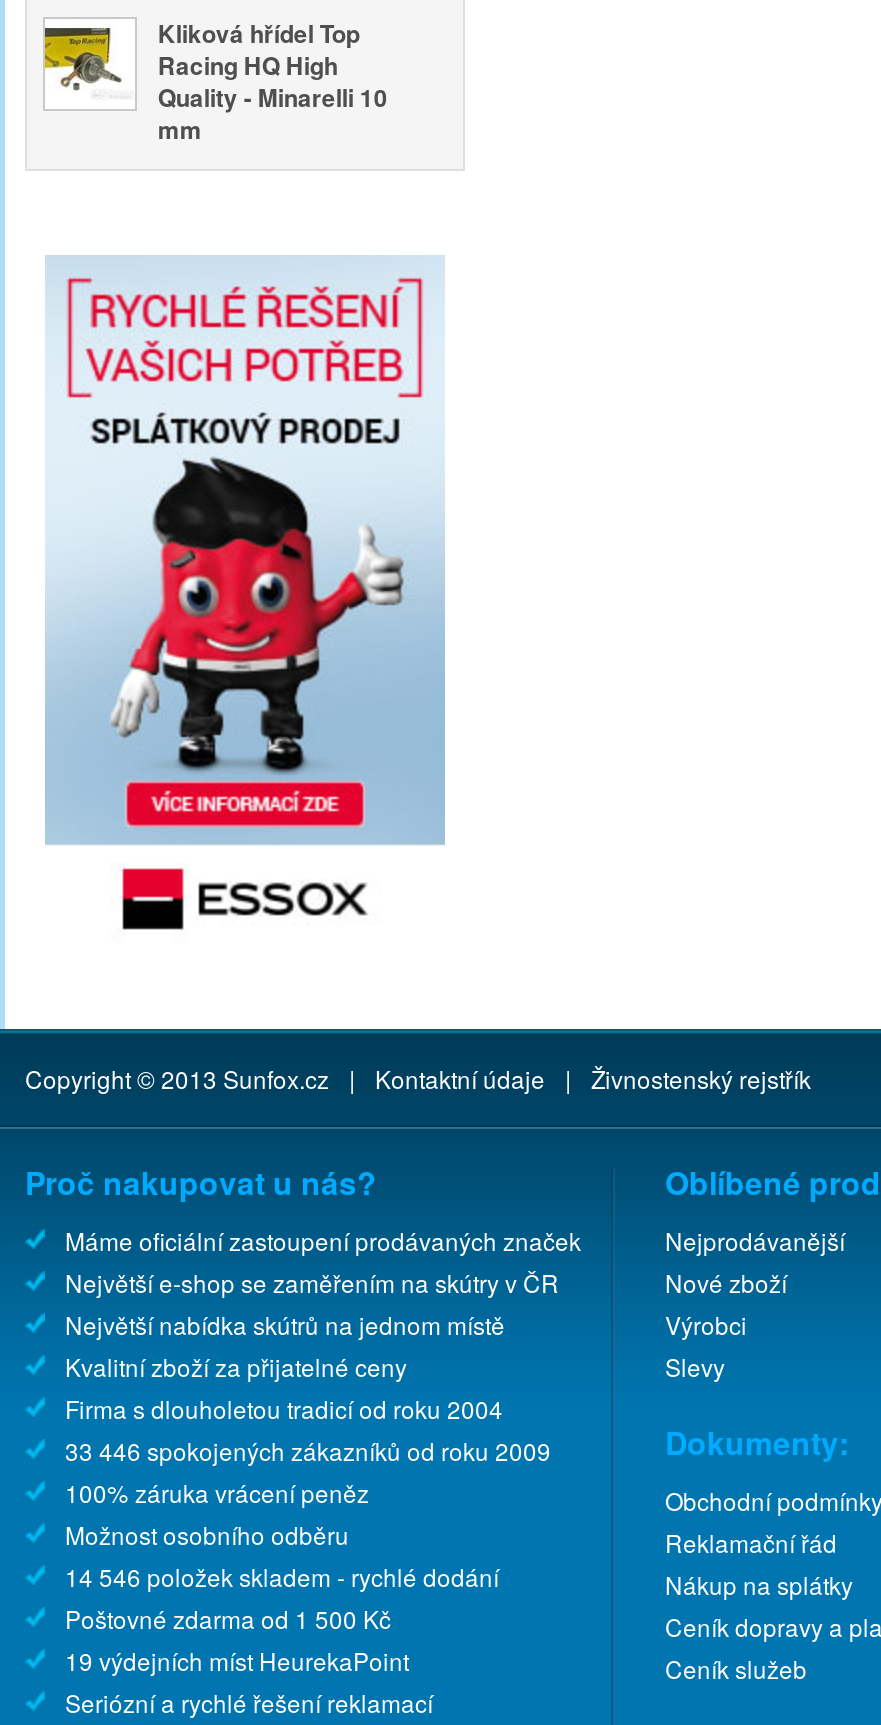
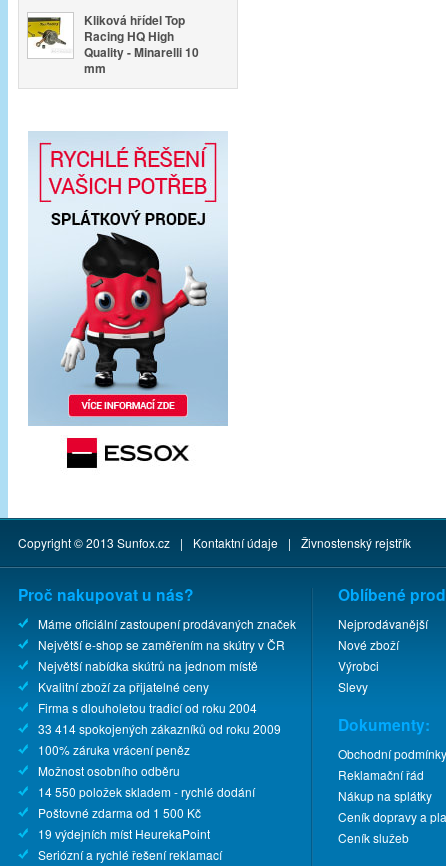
- 33 446 spokojených zákazníků od roku 2009
+ 33 414 spokojených zákazníků od roku 2009

- 14 546 položek skladem - rychlé dodání
+ 14 550 položek skladem - rychlé dodání
